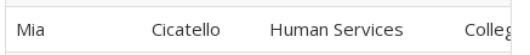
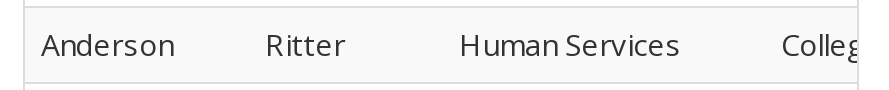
- Mia
- Cicatello
+ Anderson
+ Ritter
